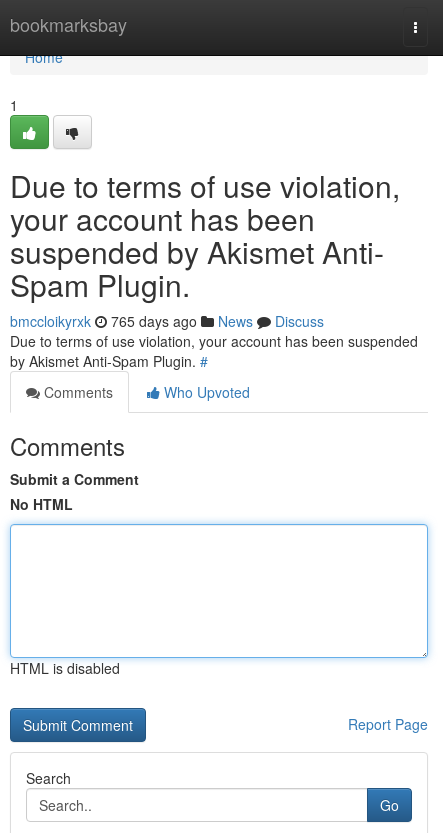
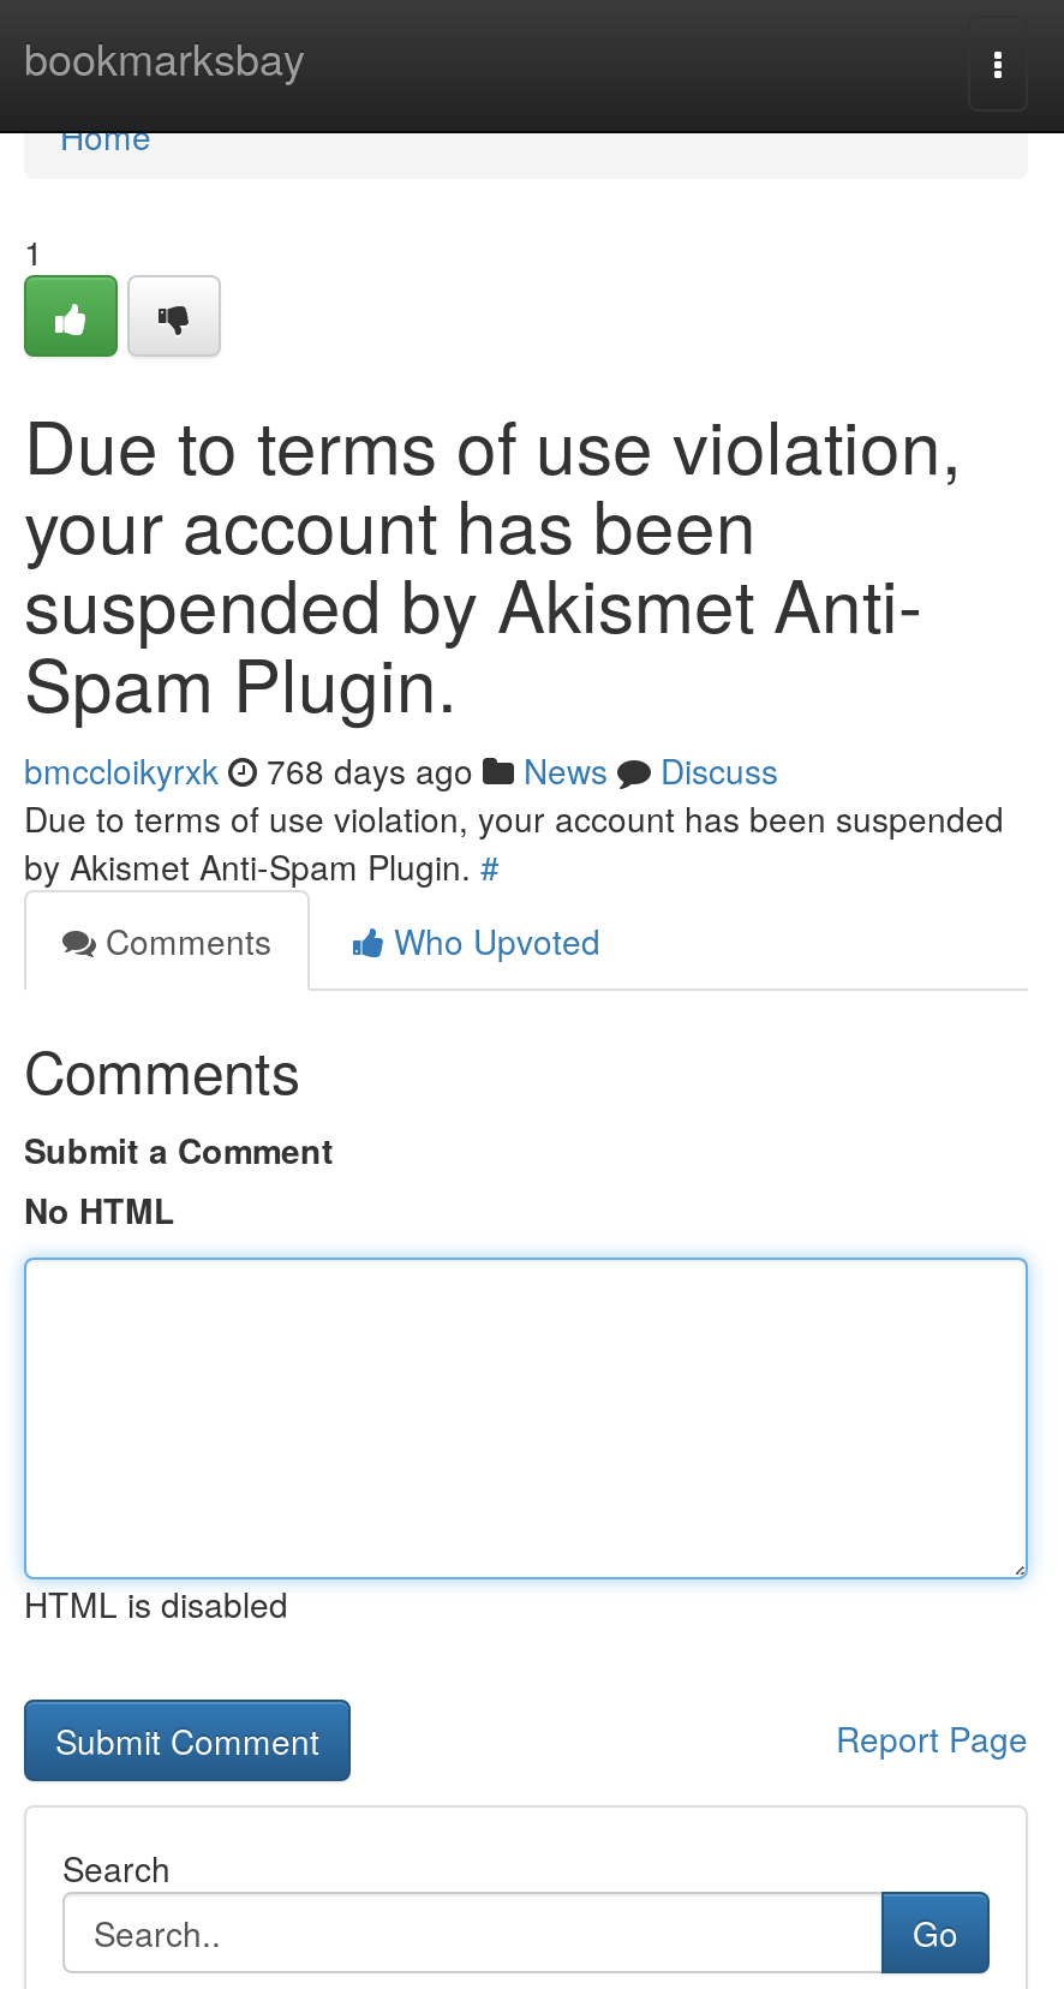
- bmccloikyrxk 765 days ago News Discuss
+ bmccloikyrxk 768 days ago News Discuss
